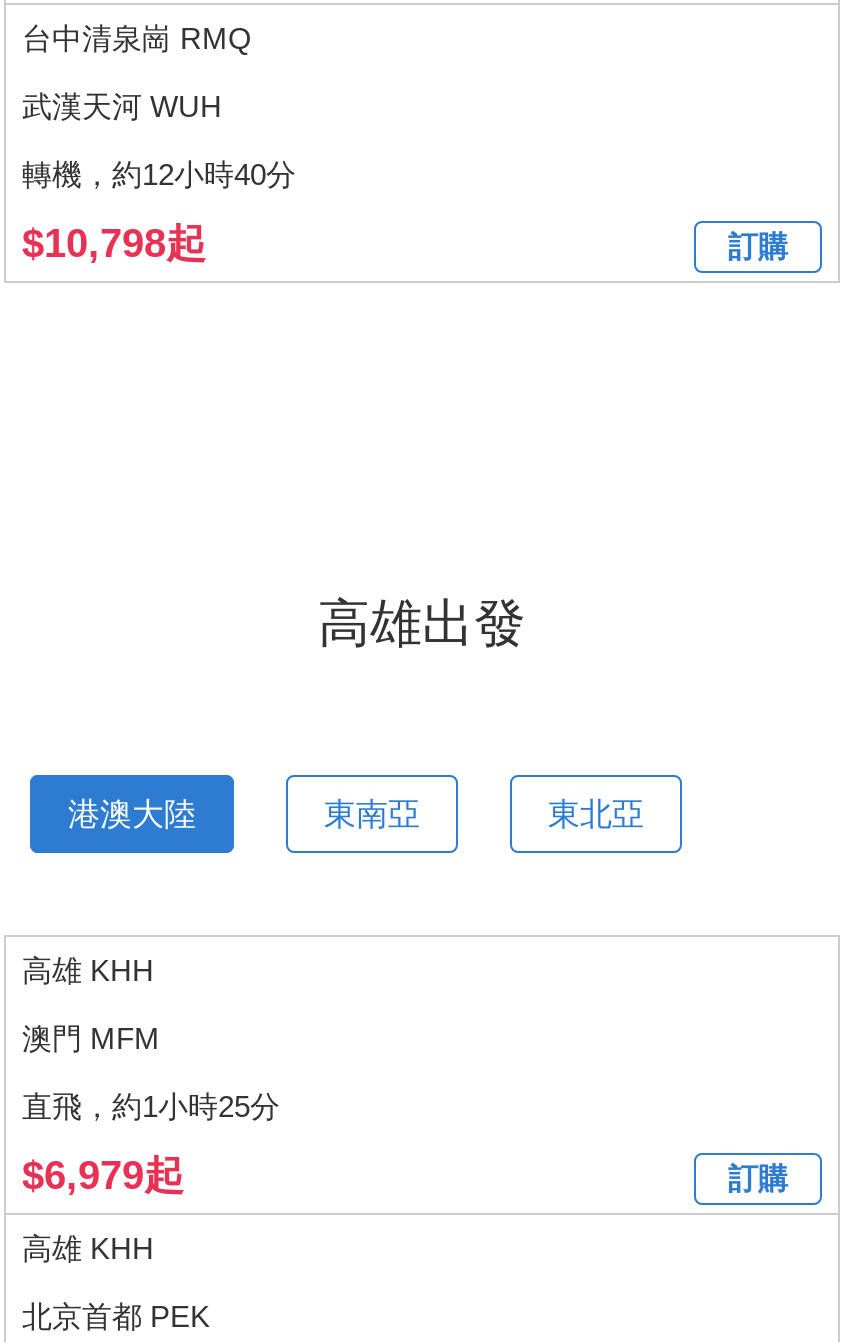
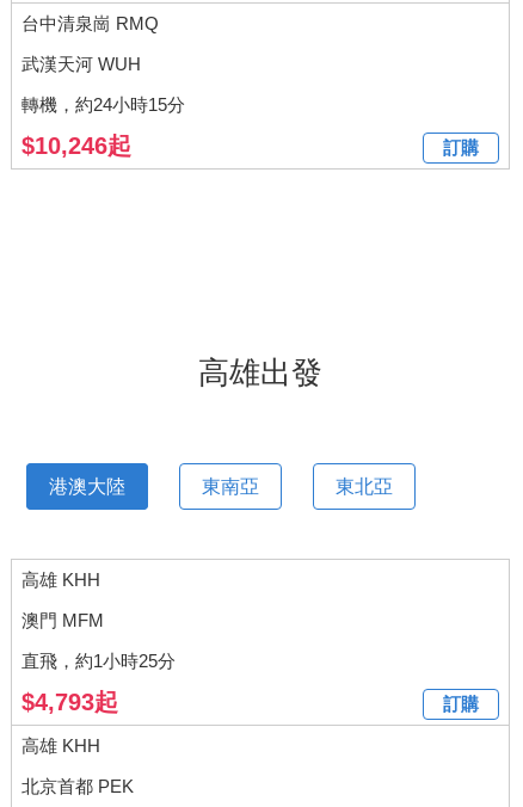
- 轉機，約12小時40分
+ 轉機，約24小時15分

- $10,798起
+ $10,246起

- $6,979起
+ $4,793起
